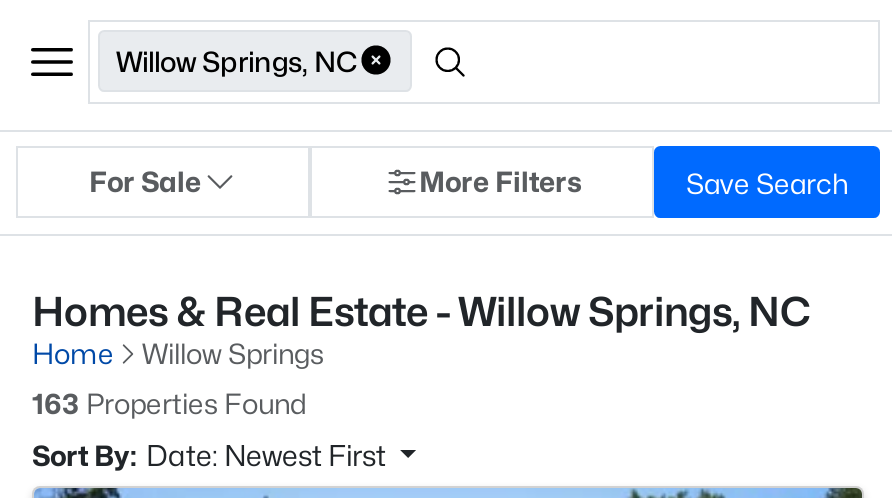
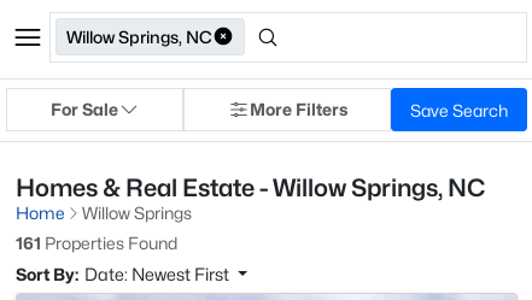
- 163 Properties Found
+ 161 Properties Found
